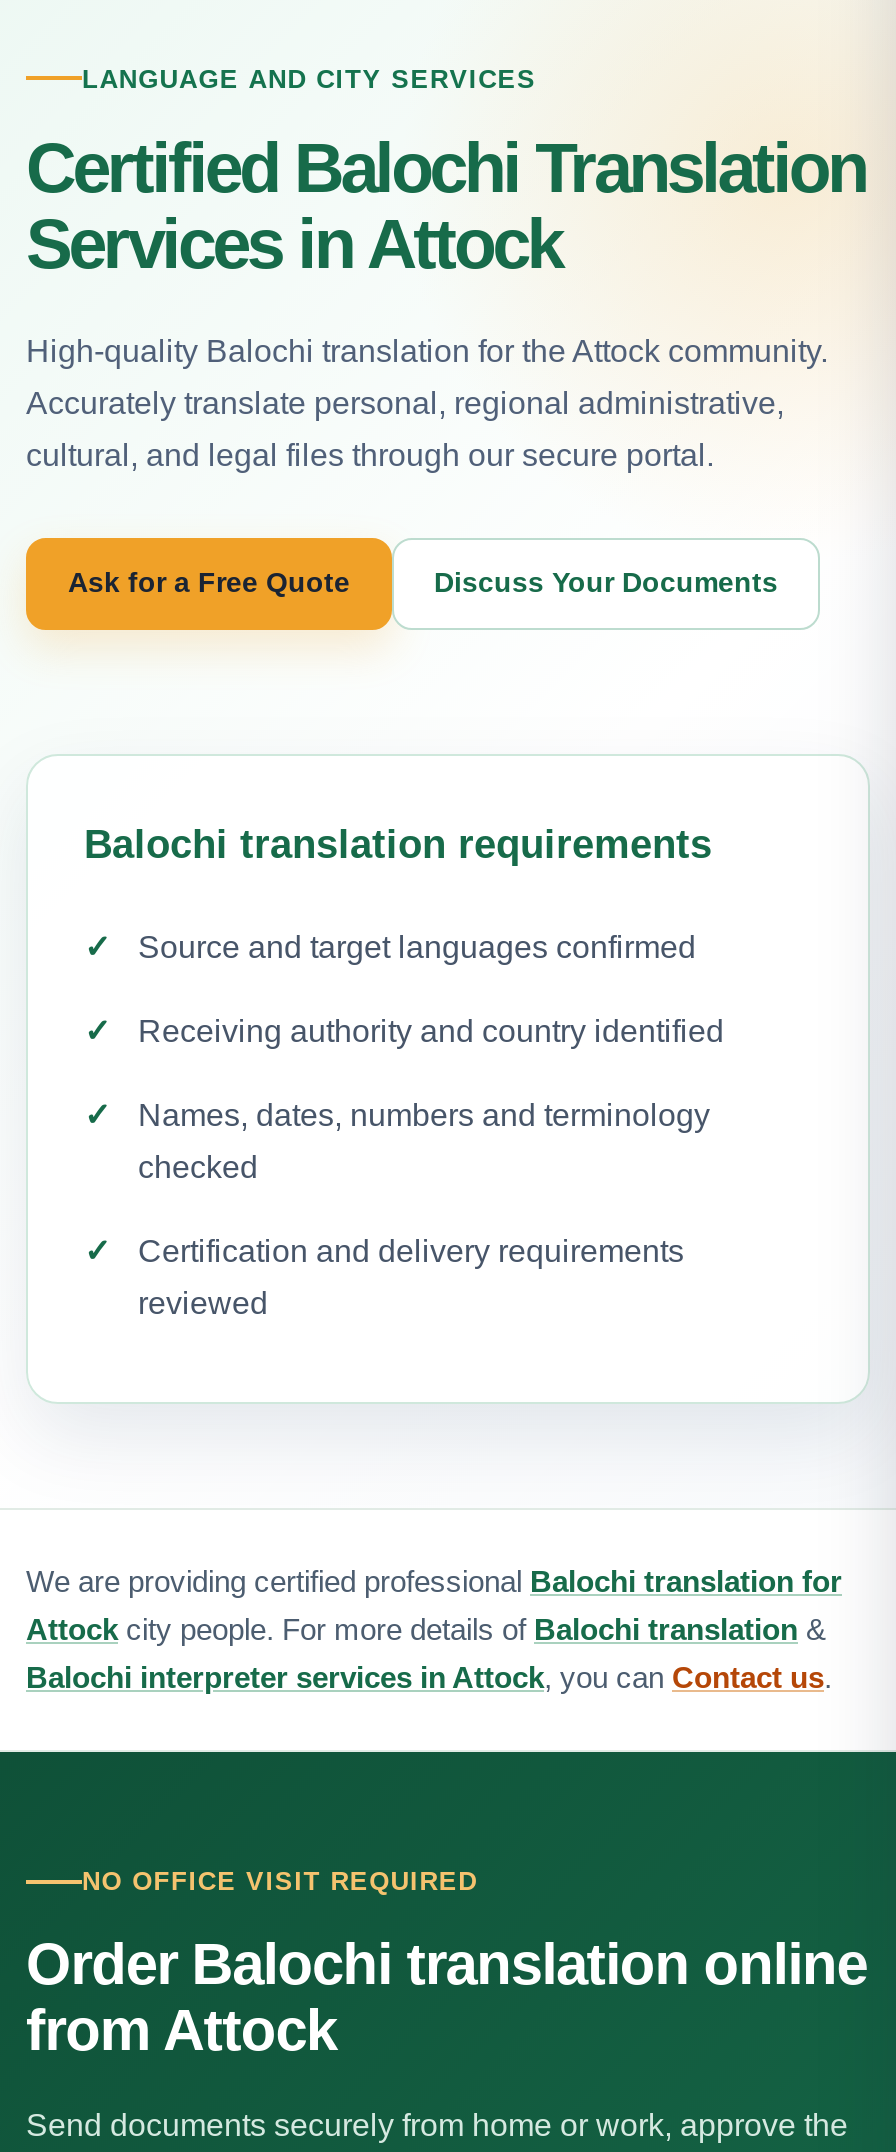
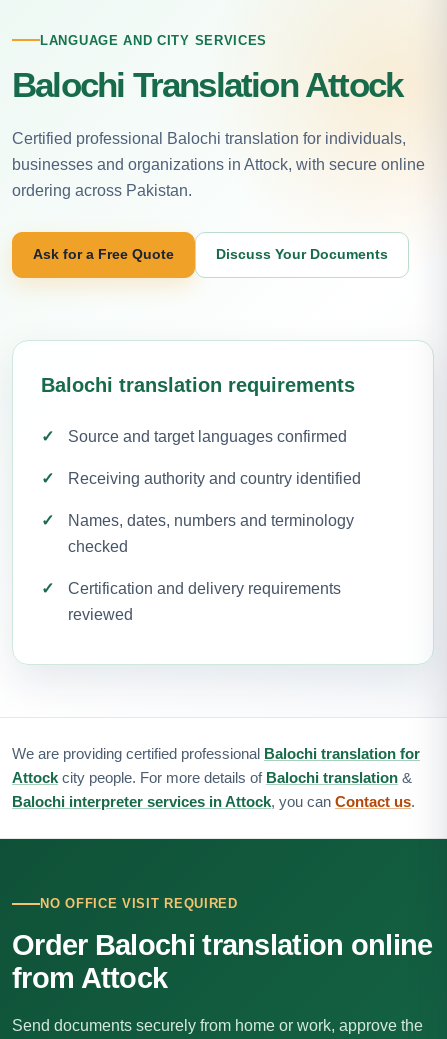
- Certified Balochi Translation
- Services in Attock
+ Balochi Translation Attock

- High-quality Balochi translation for the Attock community.
+ Certified professional Balochi translation for individuals,

- Accurately translate personal, regional administrative,
+ businesses and organizations in Attock, with secure online

- cultural, and legal files through our secure portal.
+ ordering across Pakistan.
